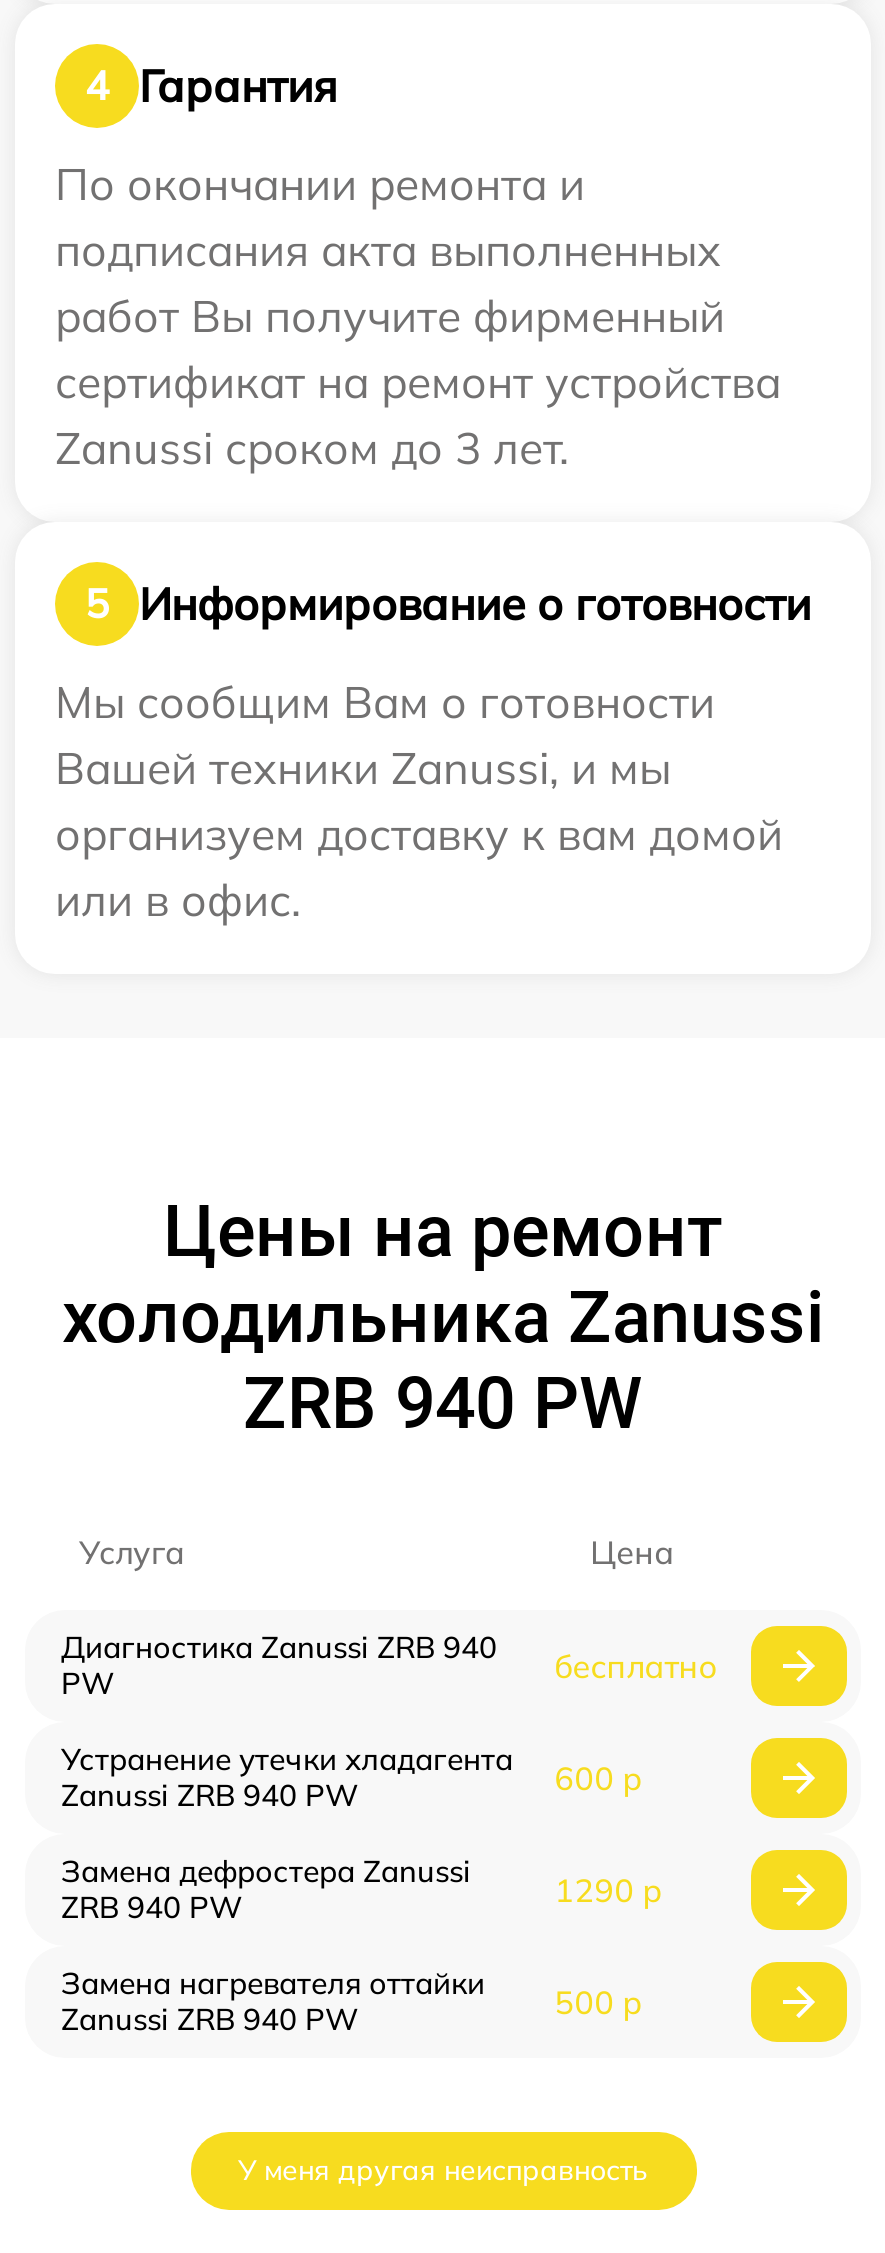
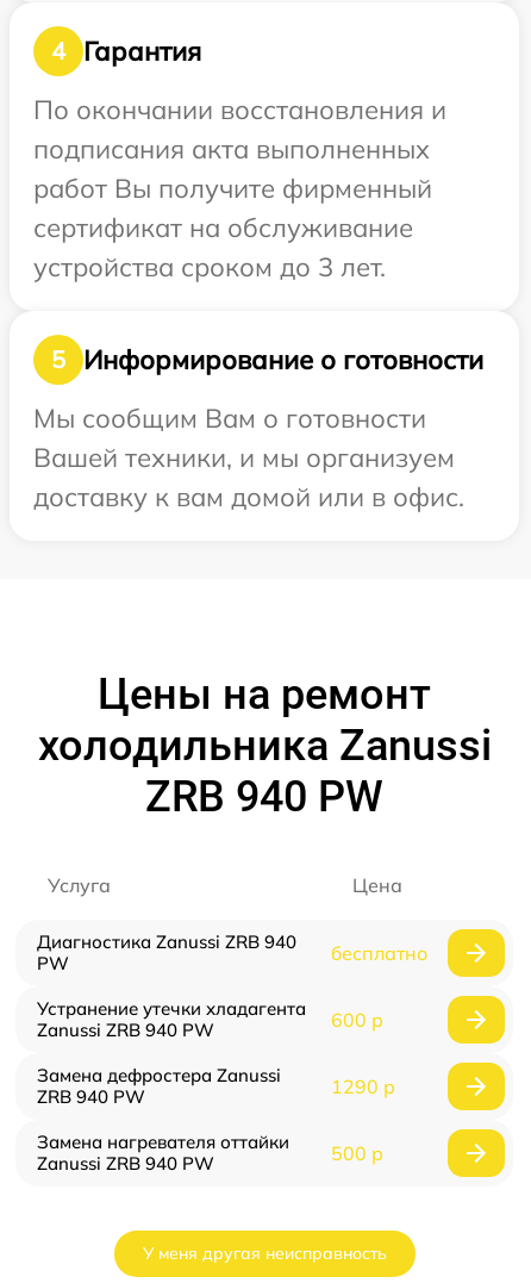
- По окончании ремонта и
+ По окончании восстановления и

- сертификат на ремонт устройства
- Zanussi сроком до 3 лет.
+ сертификат на обслуживание
+ устройства сроком до 3 лет.

- Вашей техники Zanussi, и мы
- организуем доставку к вам домой
- или в офис.
+ Вашей техники, и мы организуем
+ доставку к вам домой или в офис.
